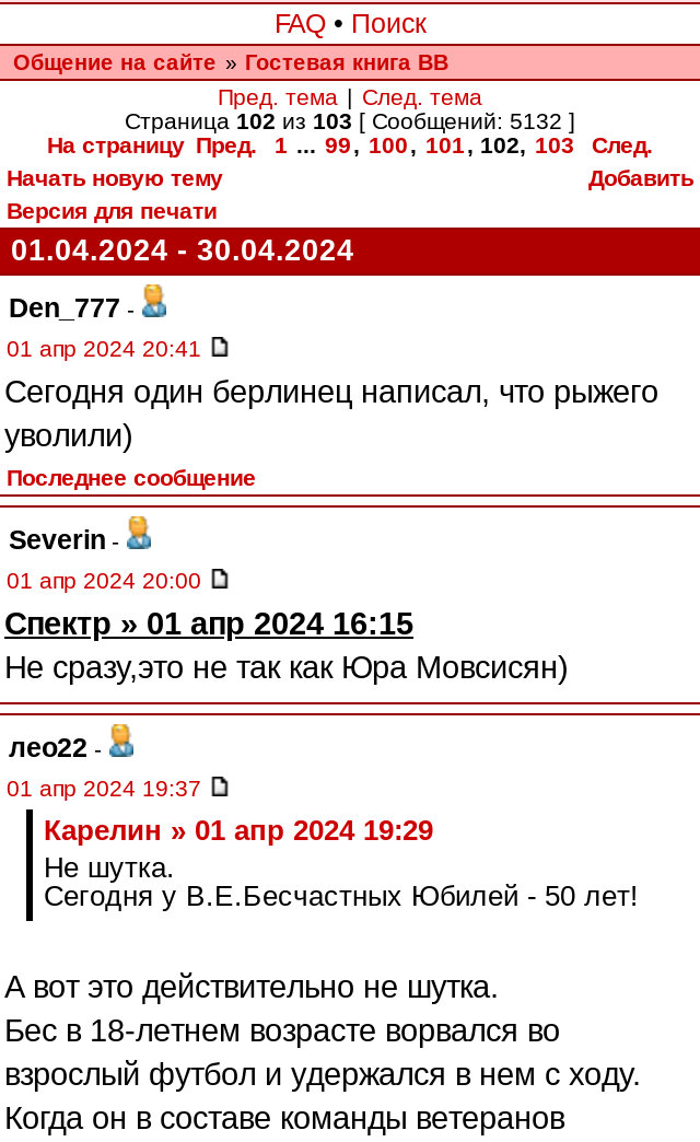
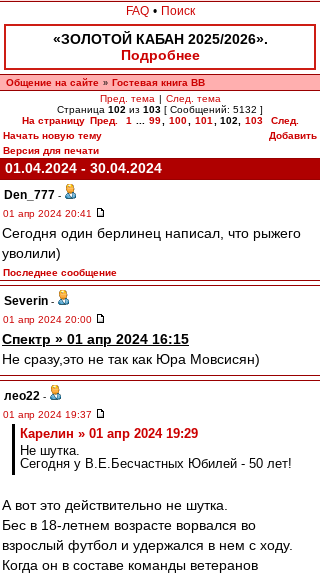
+ «ЗОЛОТОЙ КАБАН 2025/2026».
+ Подробнее
